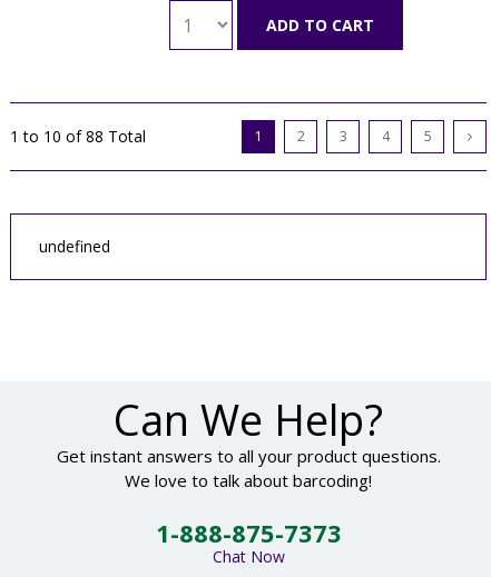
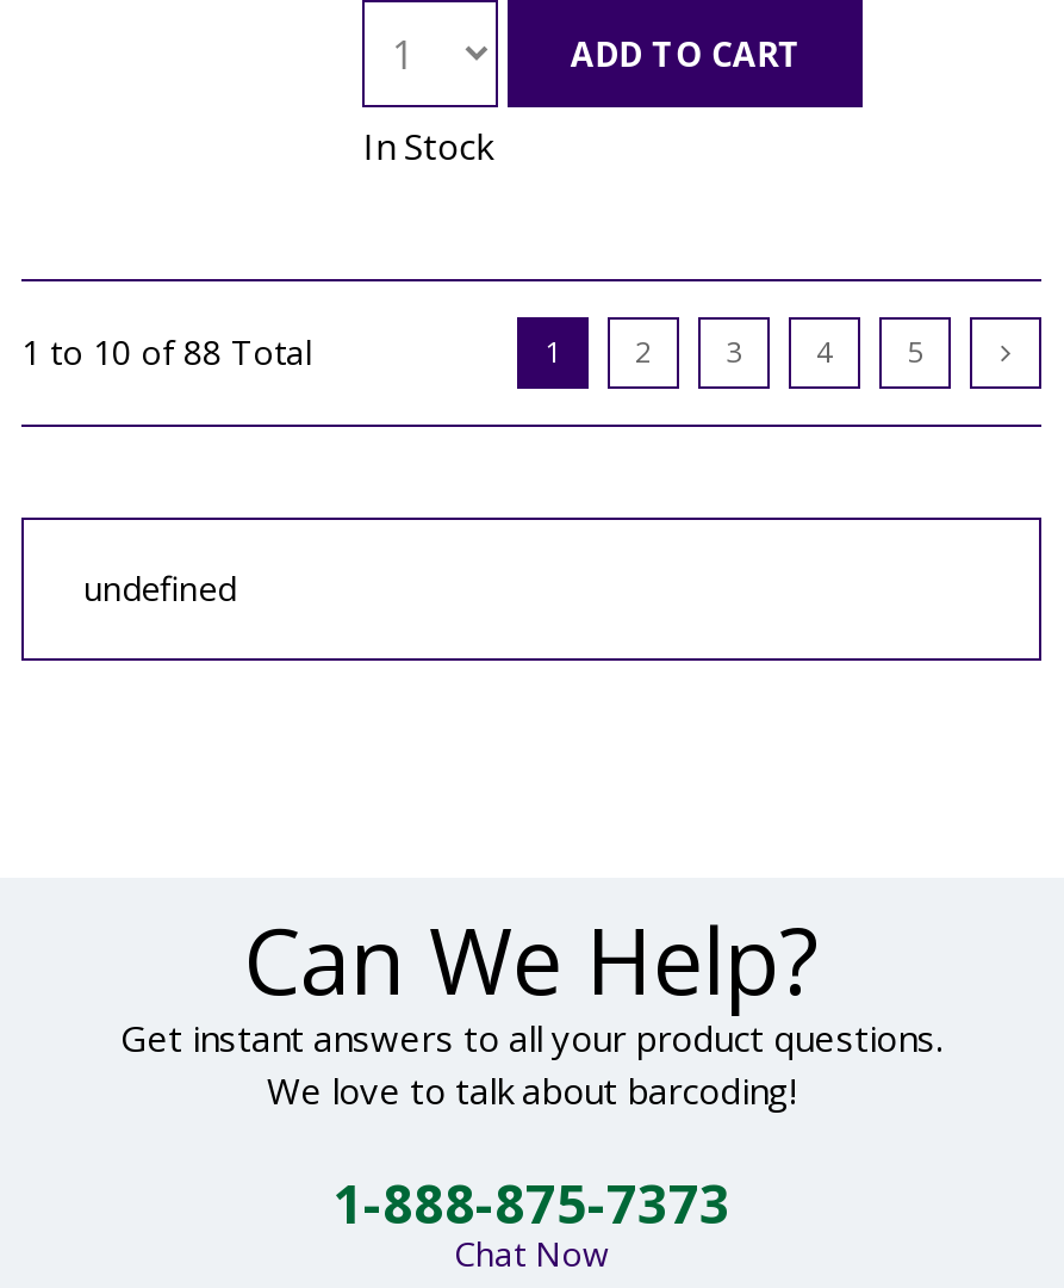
+ In Stock
